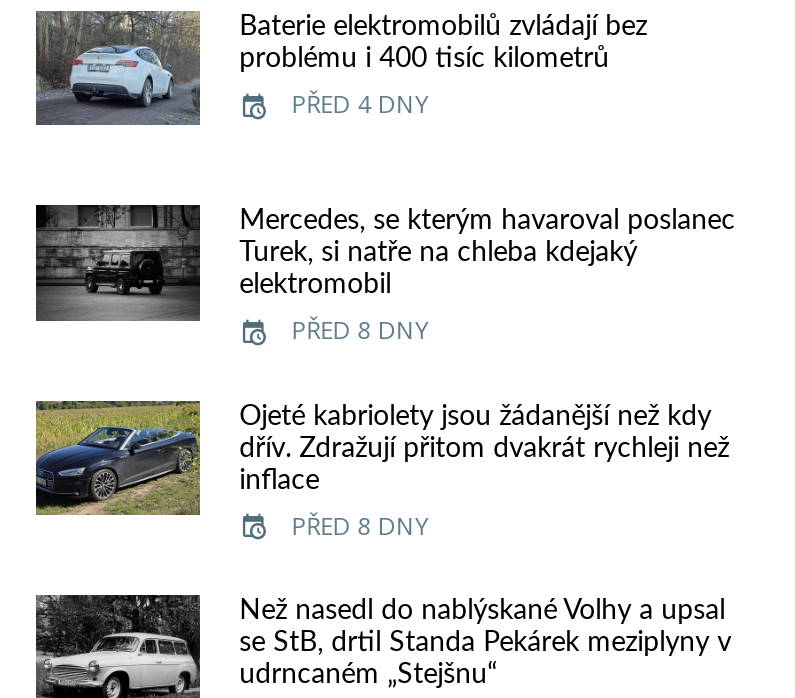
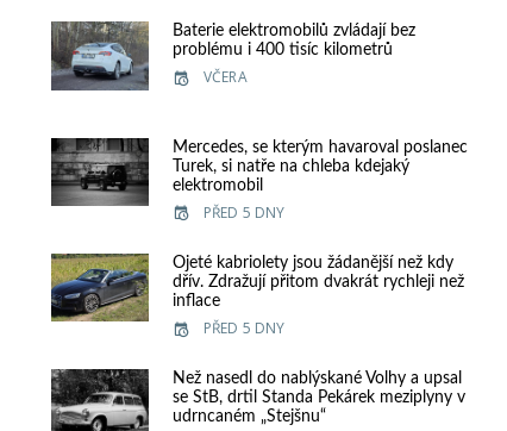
- PŘED 4 DNY
+ VČERA

- PŘED 8 DNY
+ PŘED 5 DNY

- PŘED 8 DNY
+ PŘED 5 DNY
